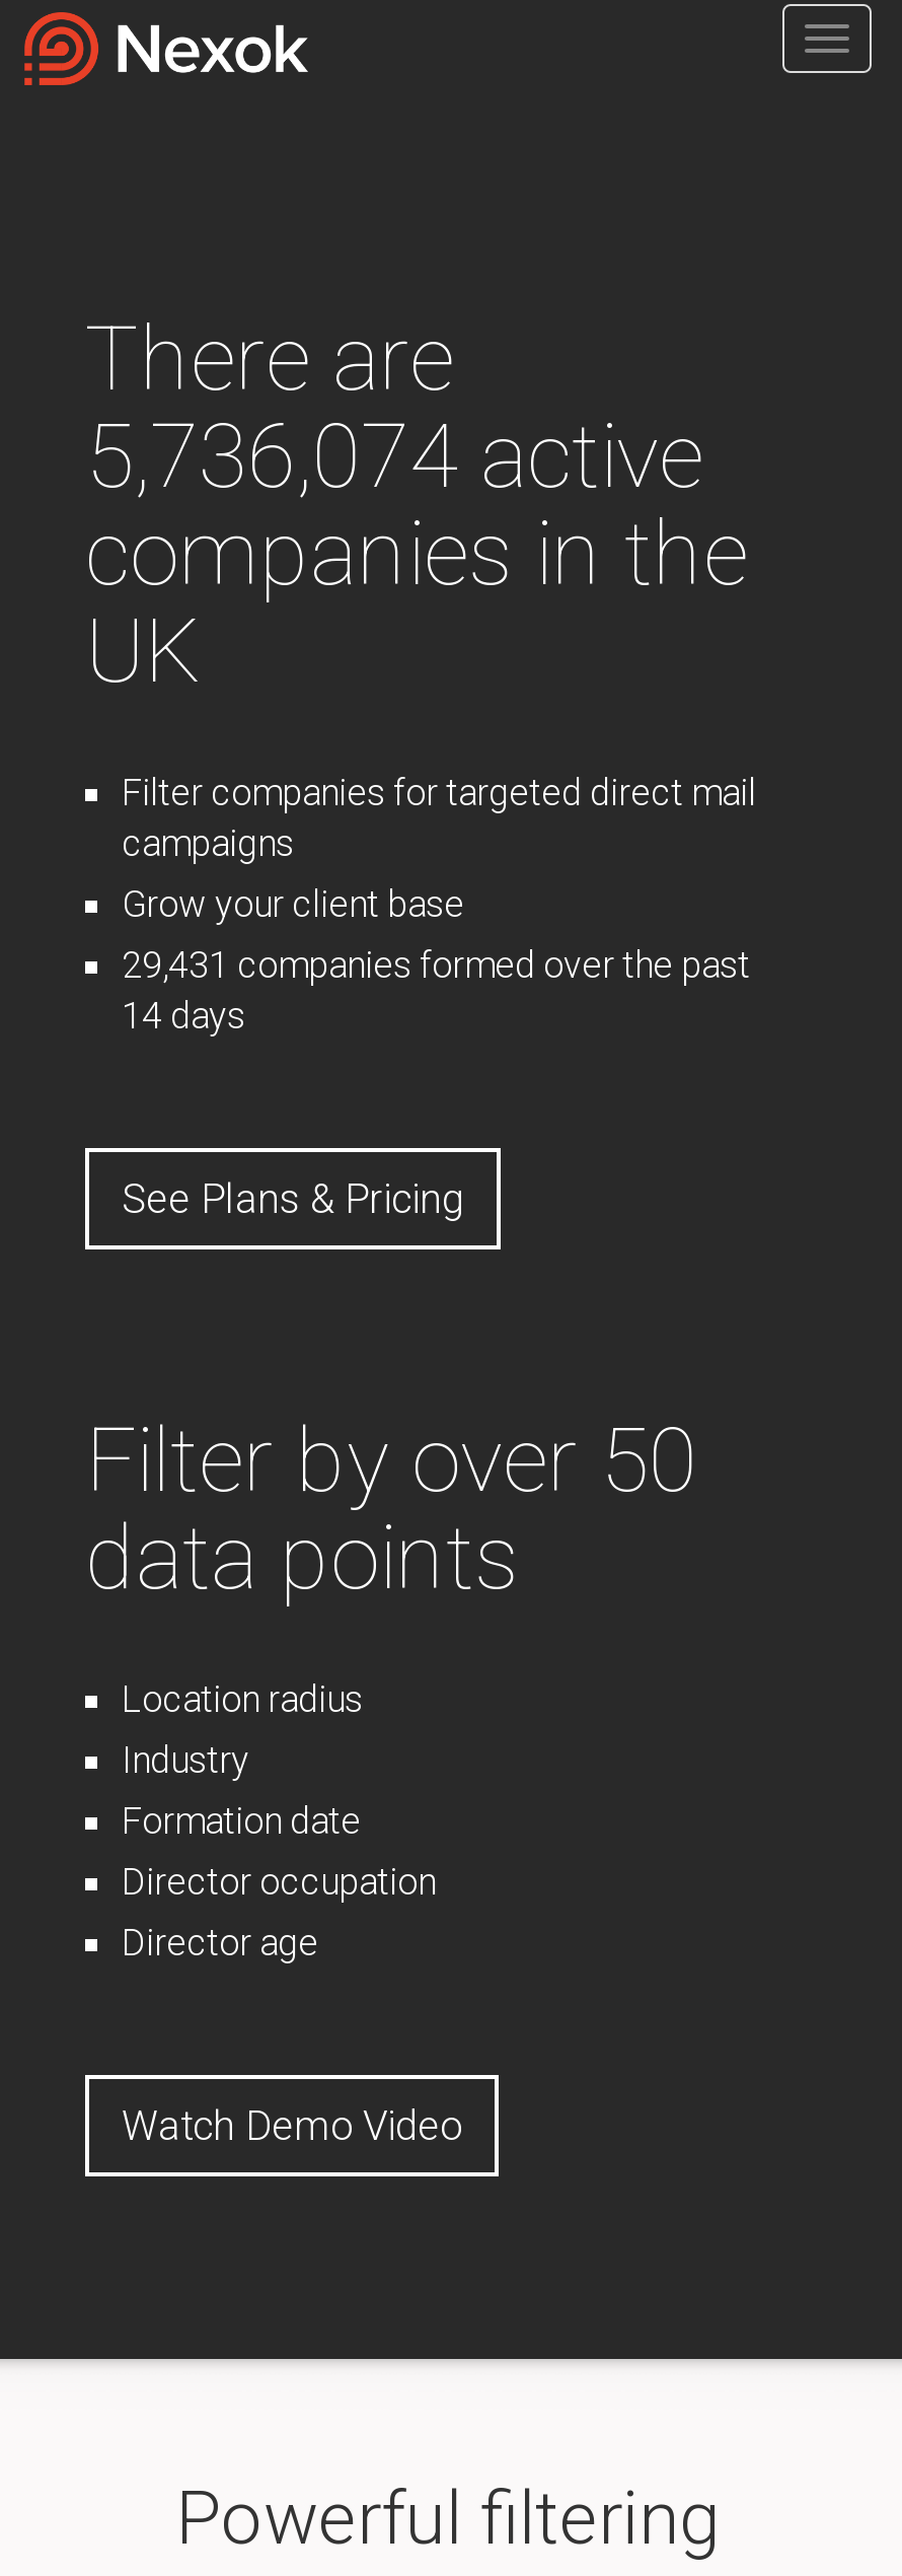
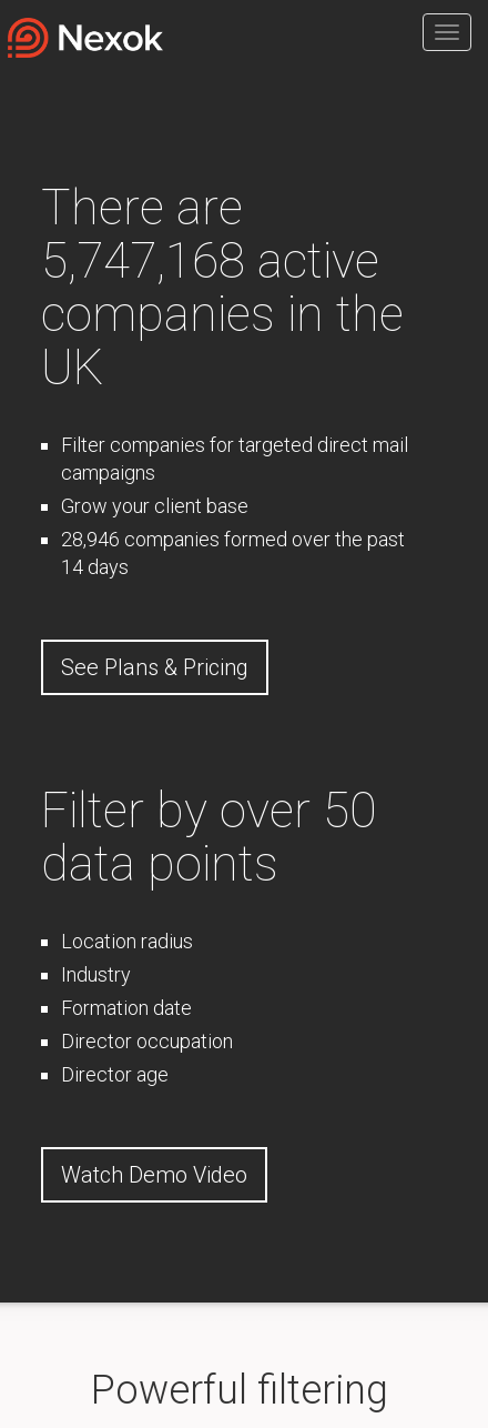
- 5,736,074 active
+ 5,747,168 active

- 29,431 companies formed over the past
+ 28,946 companies formed over the past
